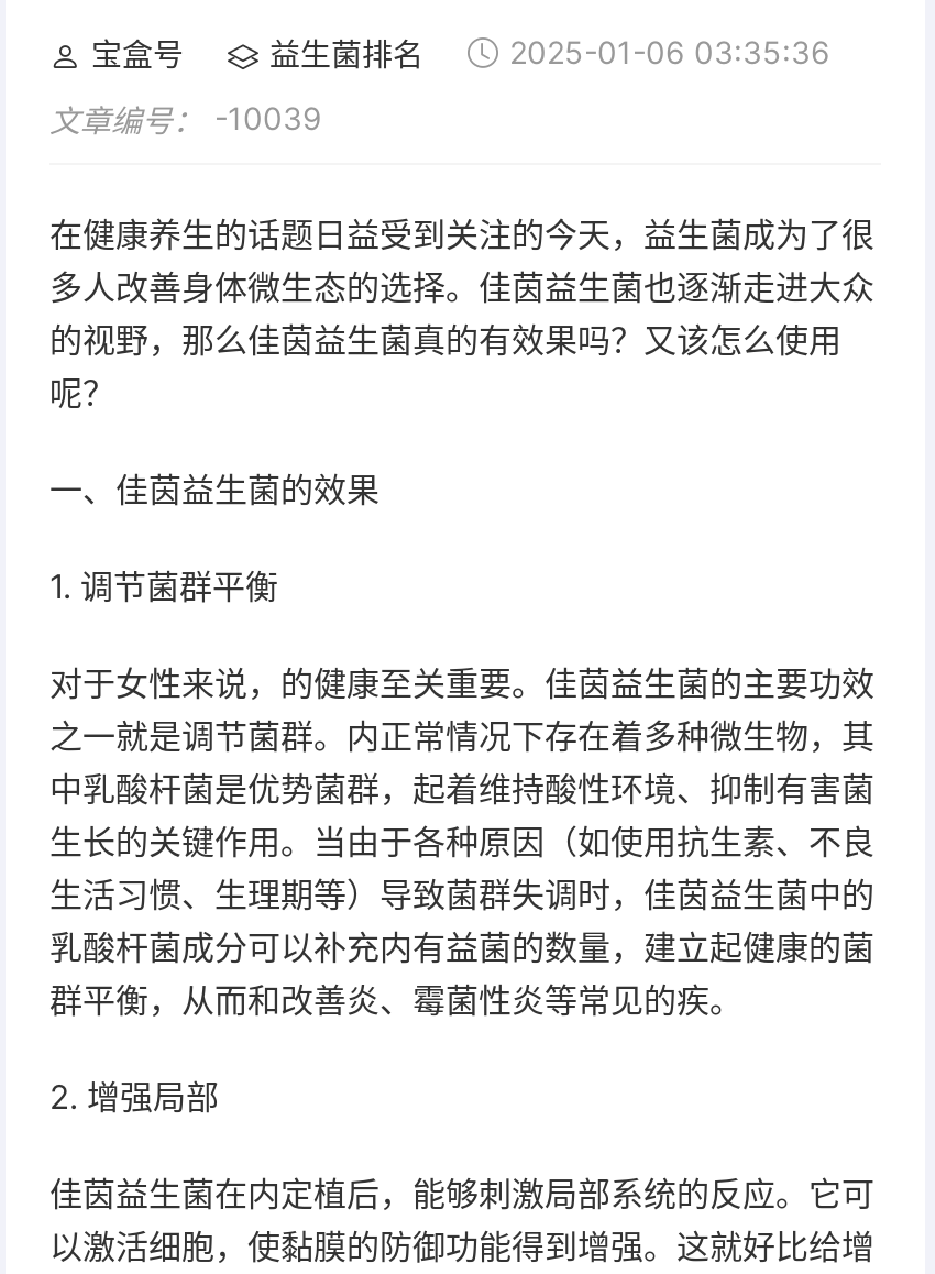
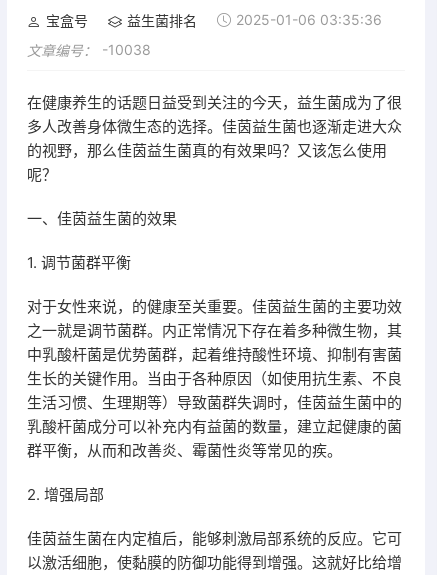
- 文章编号： -10039
+ 文章编号： -10038
